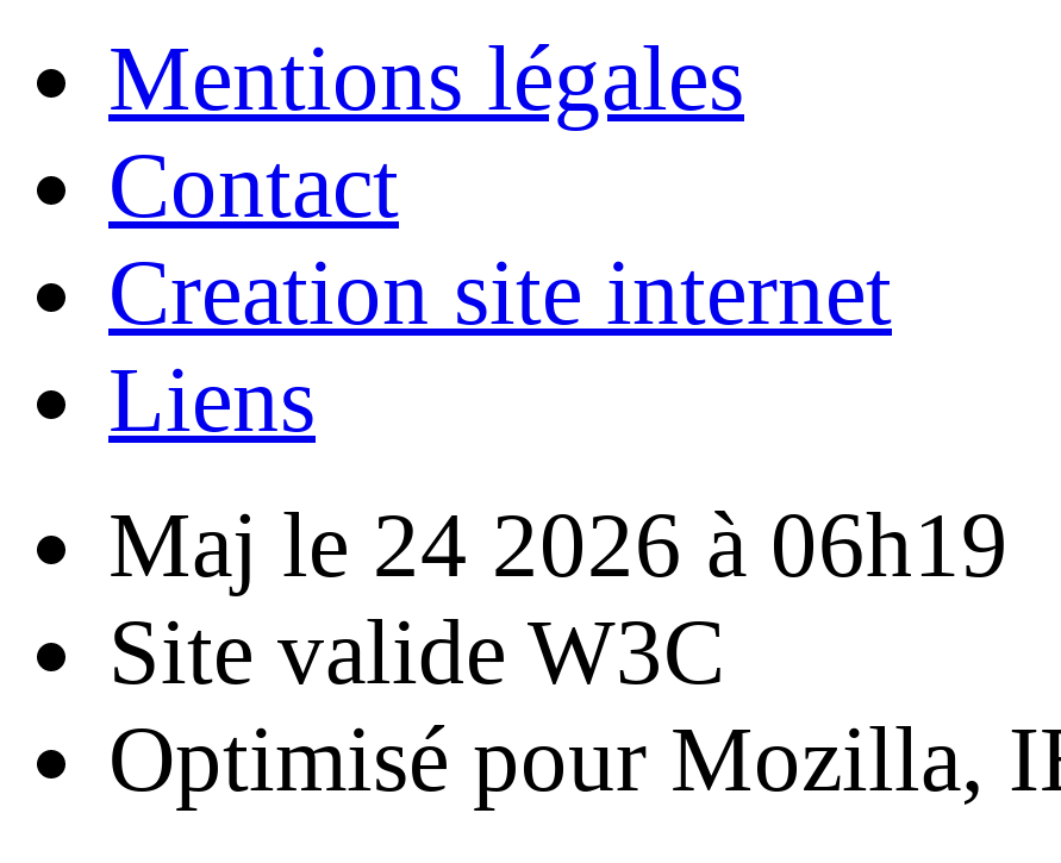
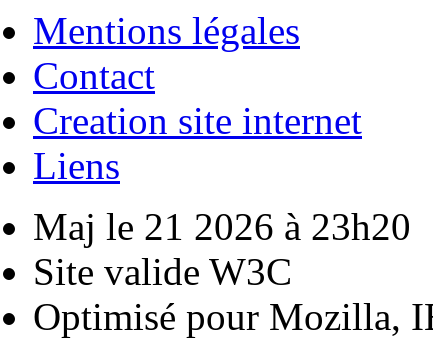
- Maj le 24 2026 à 06h19
+ Maj le 21 2026 à 23h20
